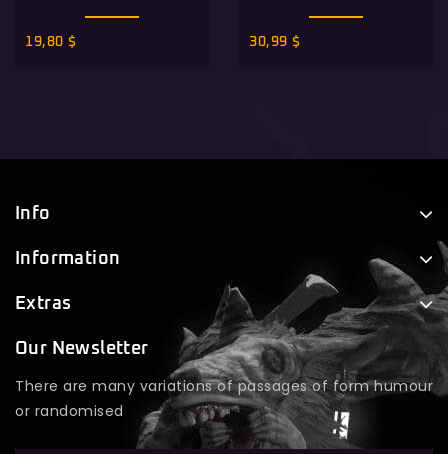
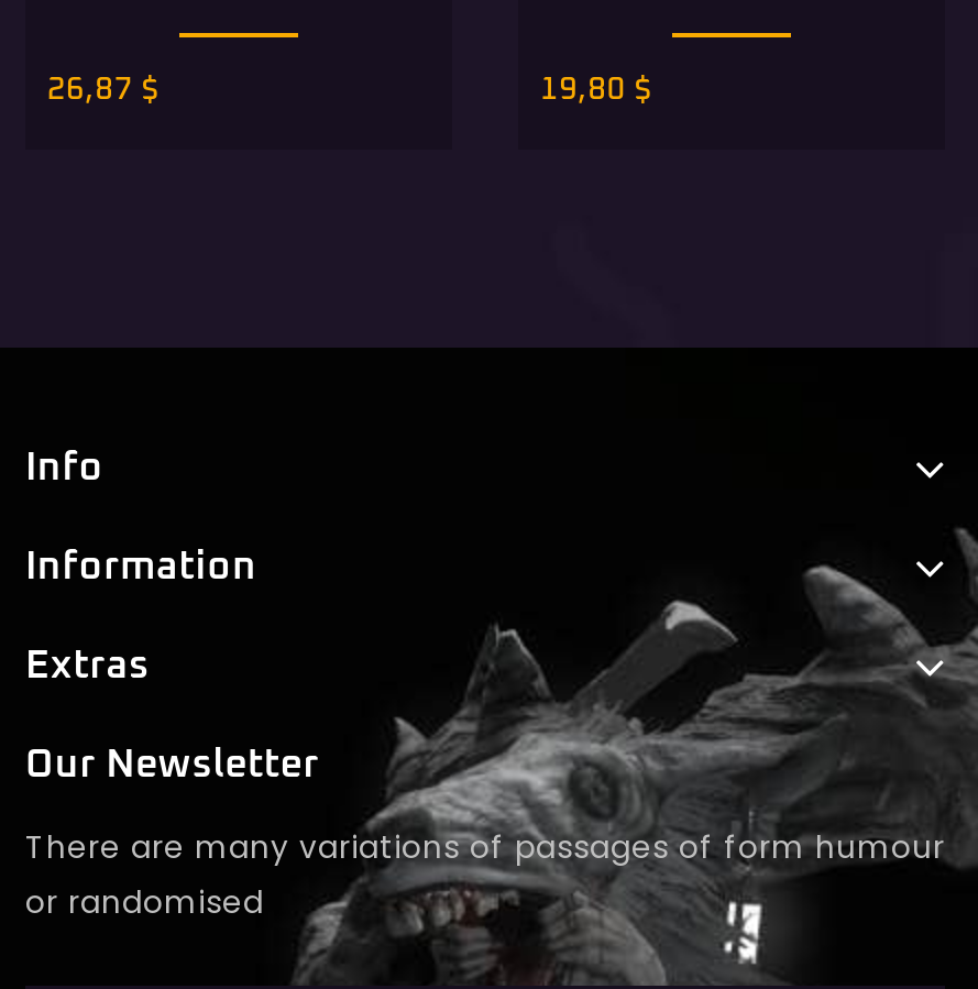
- 19,80 $
+ 26,87 $

- 30,99 $
+ 19,80 $
